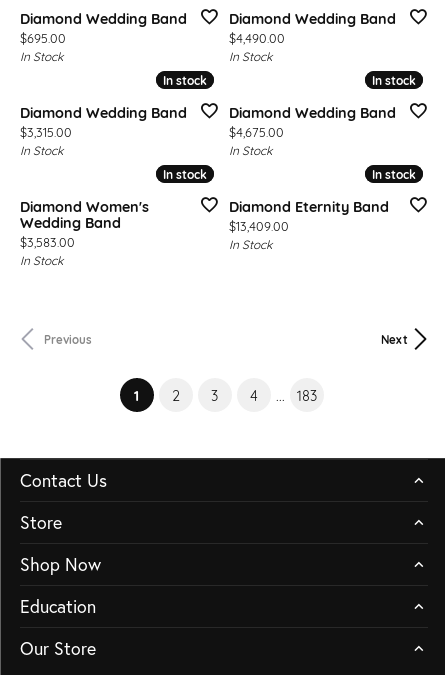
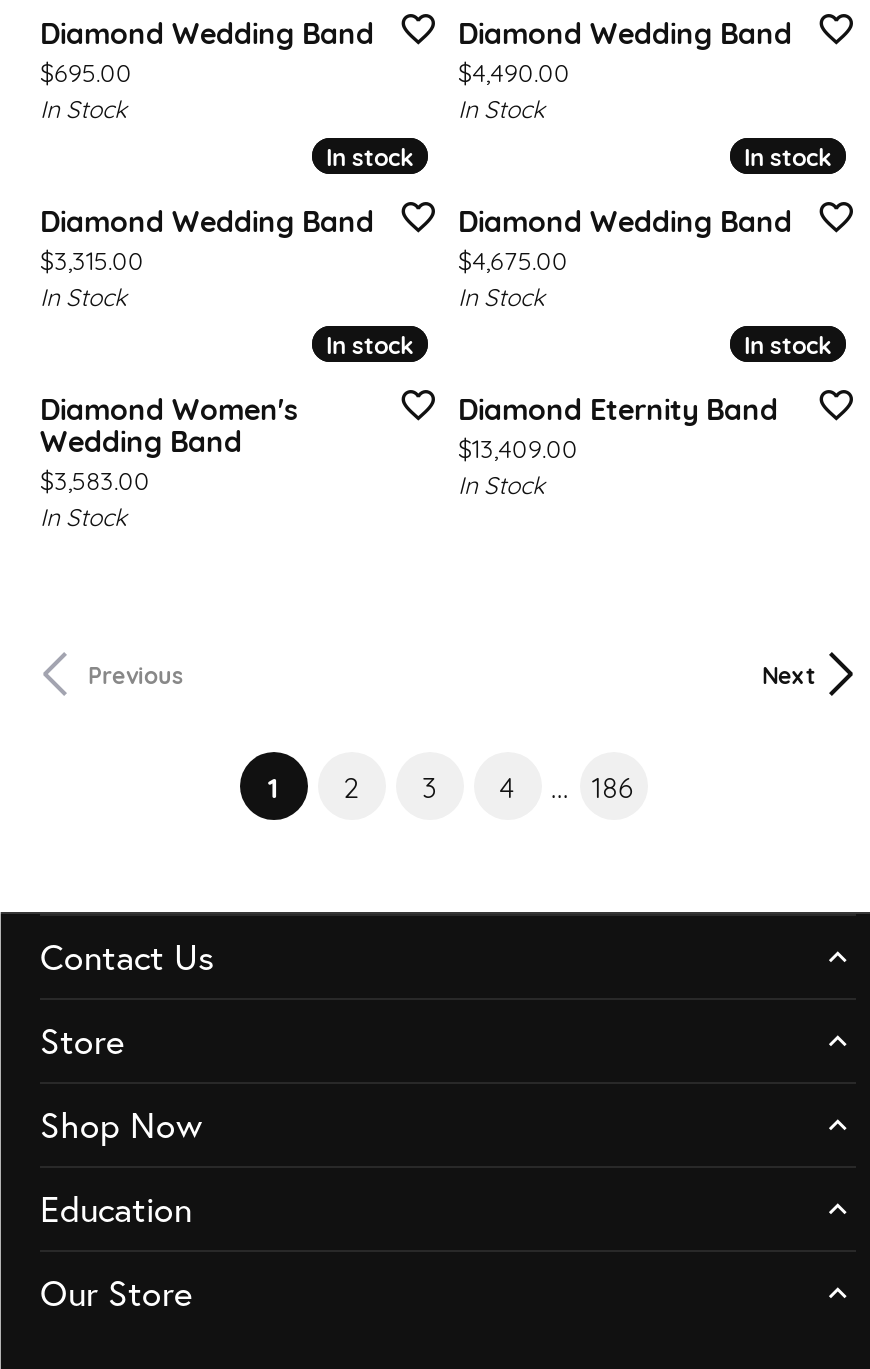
- 183
+ 186
